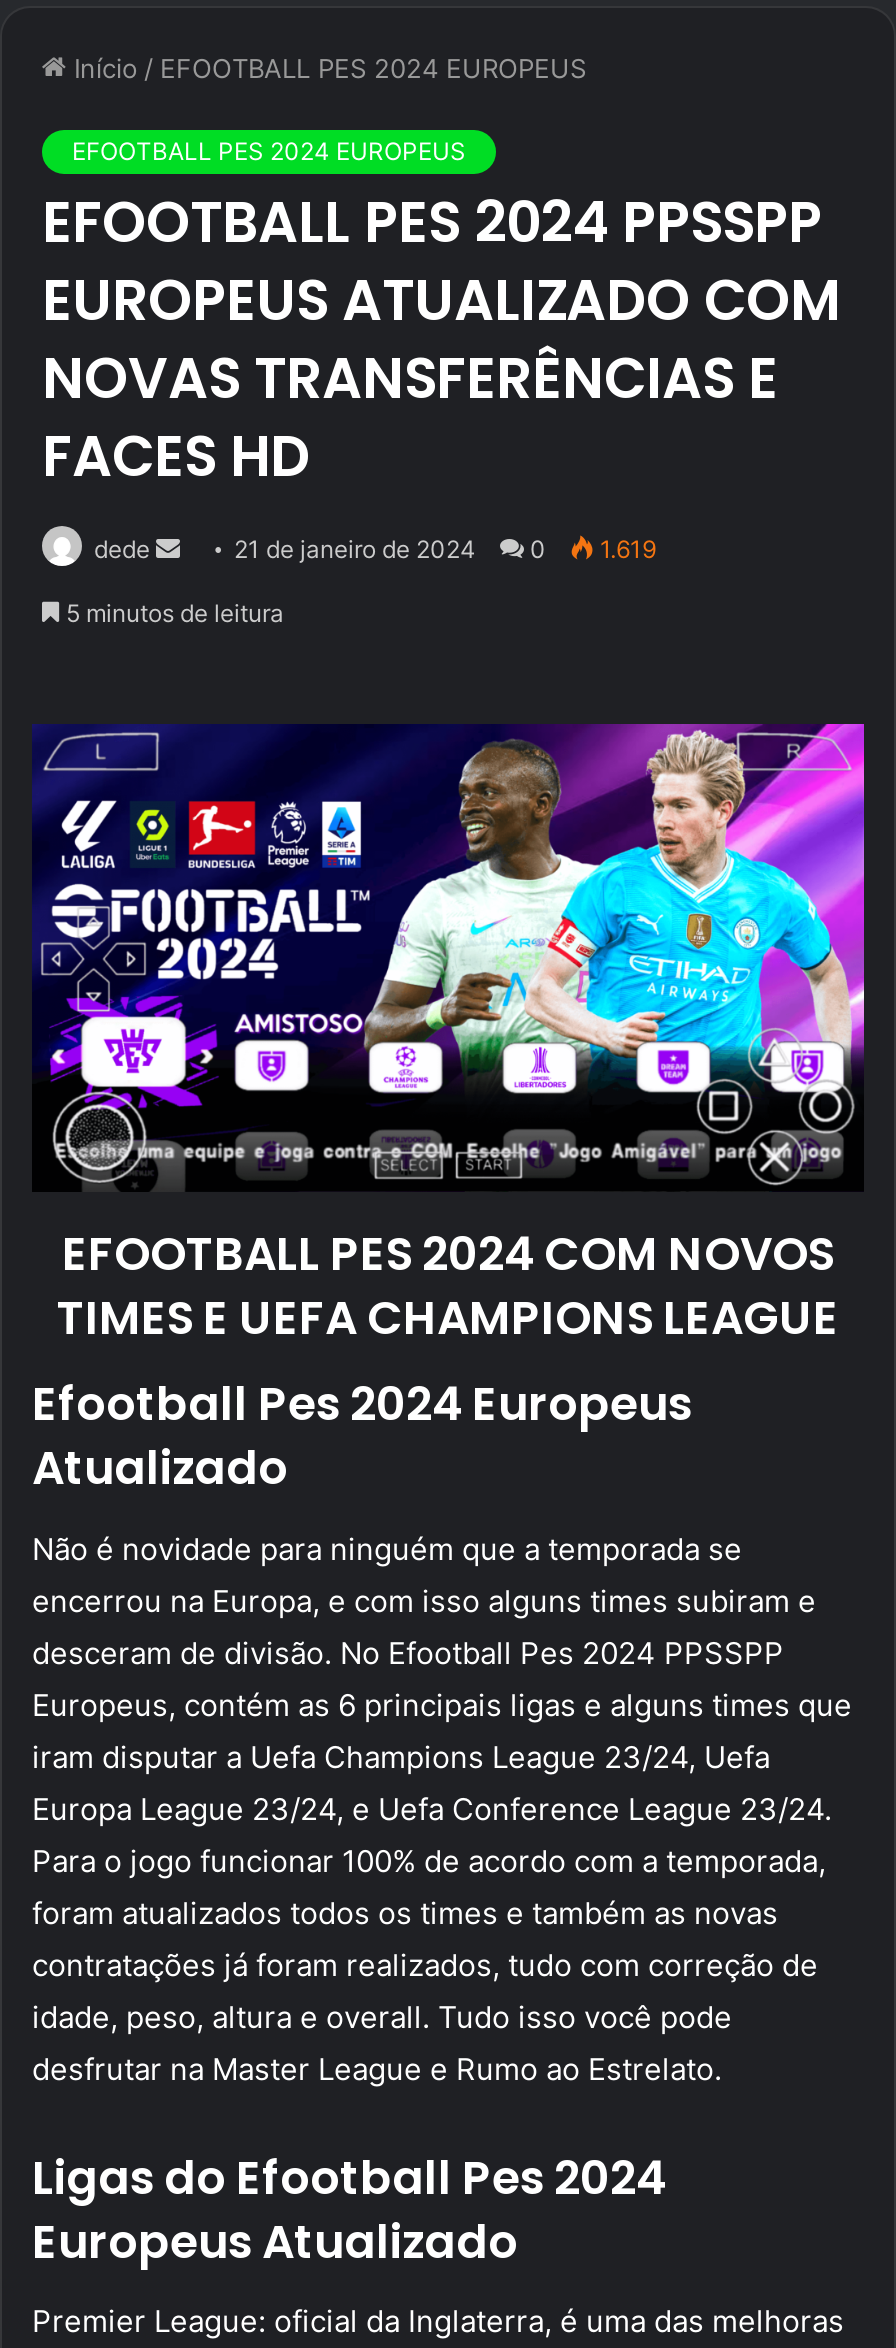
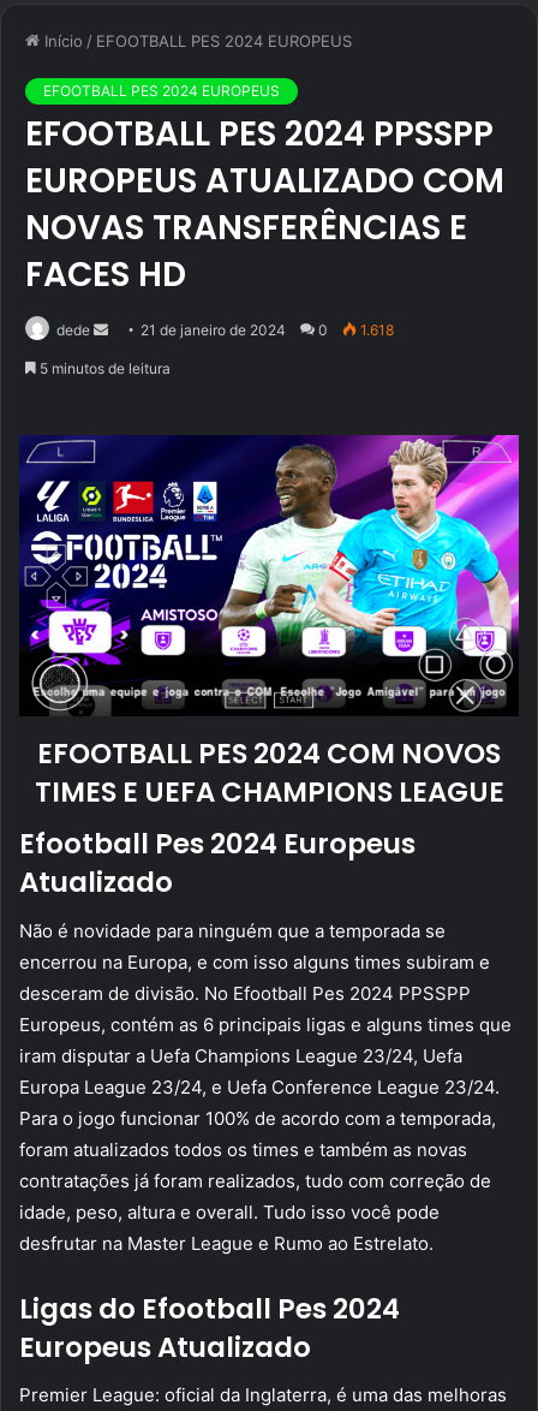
- 1.619
+ 1.618
